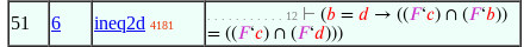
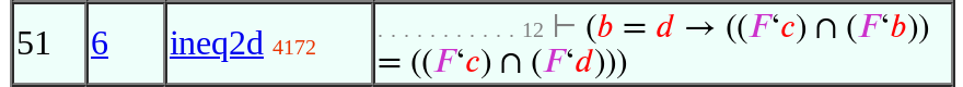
- ineq2d 4181
+ ineq2d 4172
